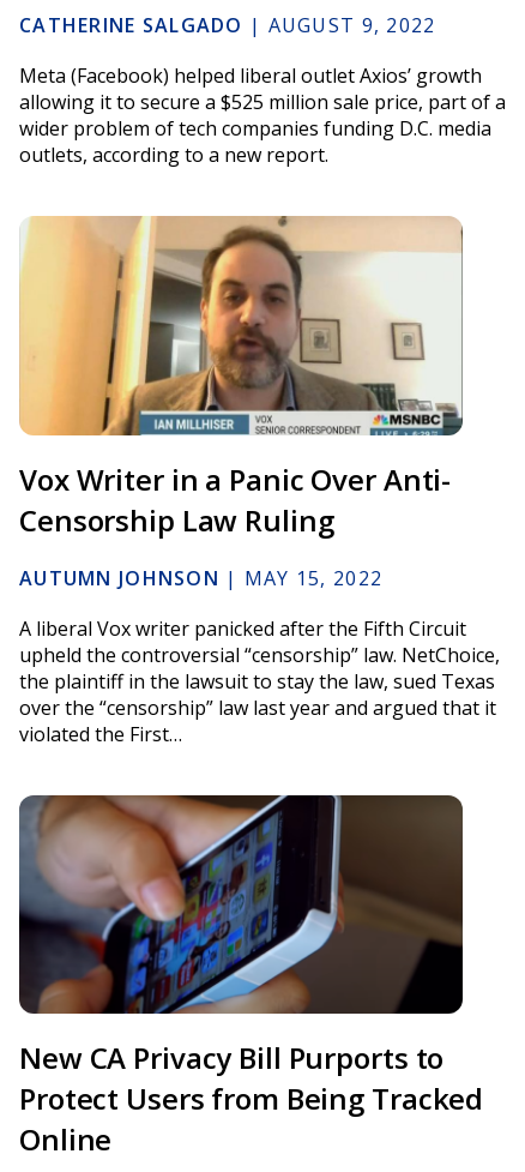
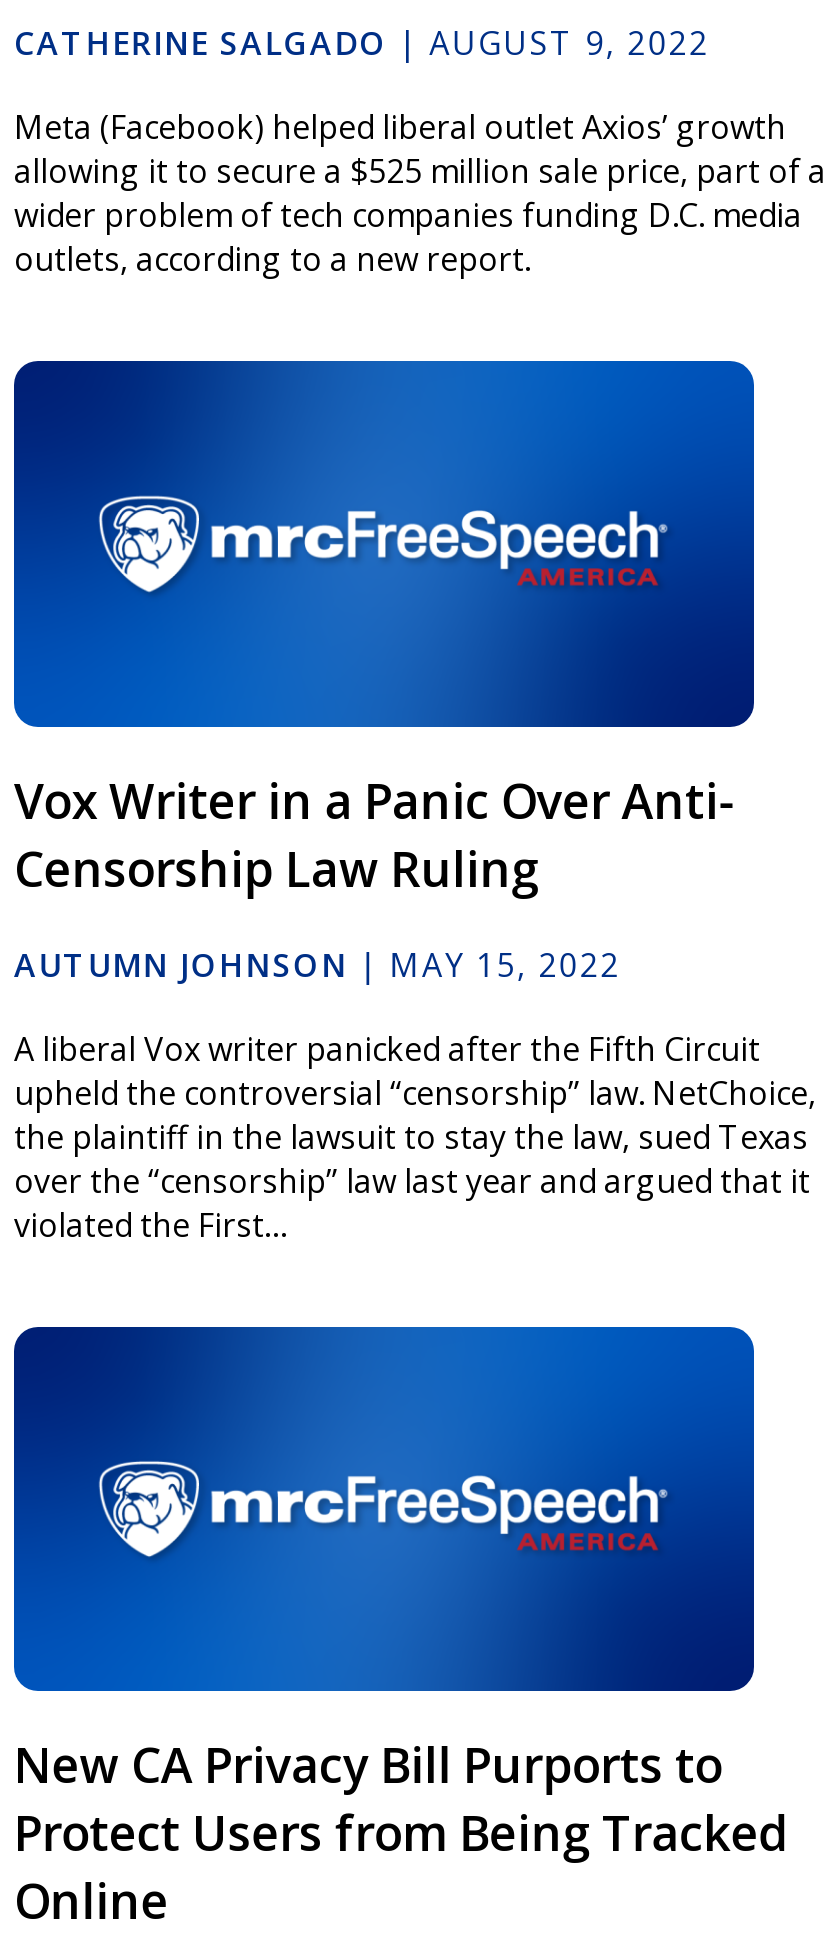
- [image]
+ [image]

- [image]
+ [image]
